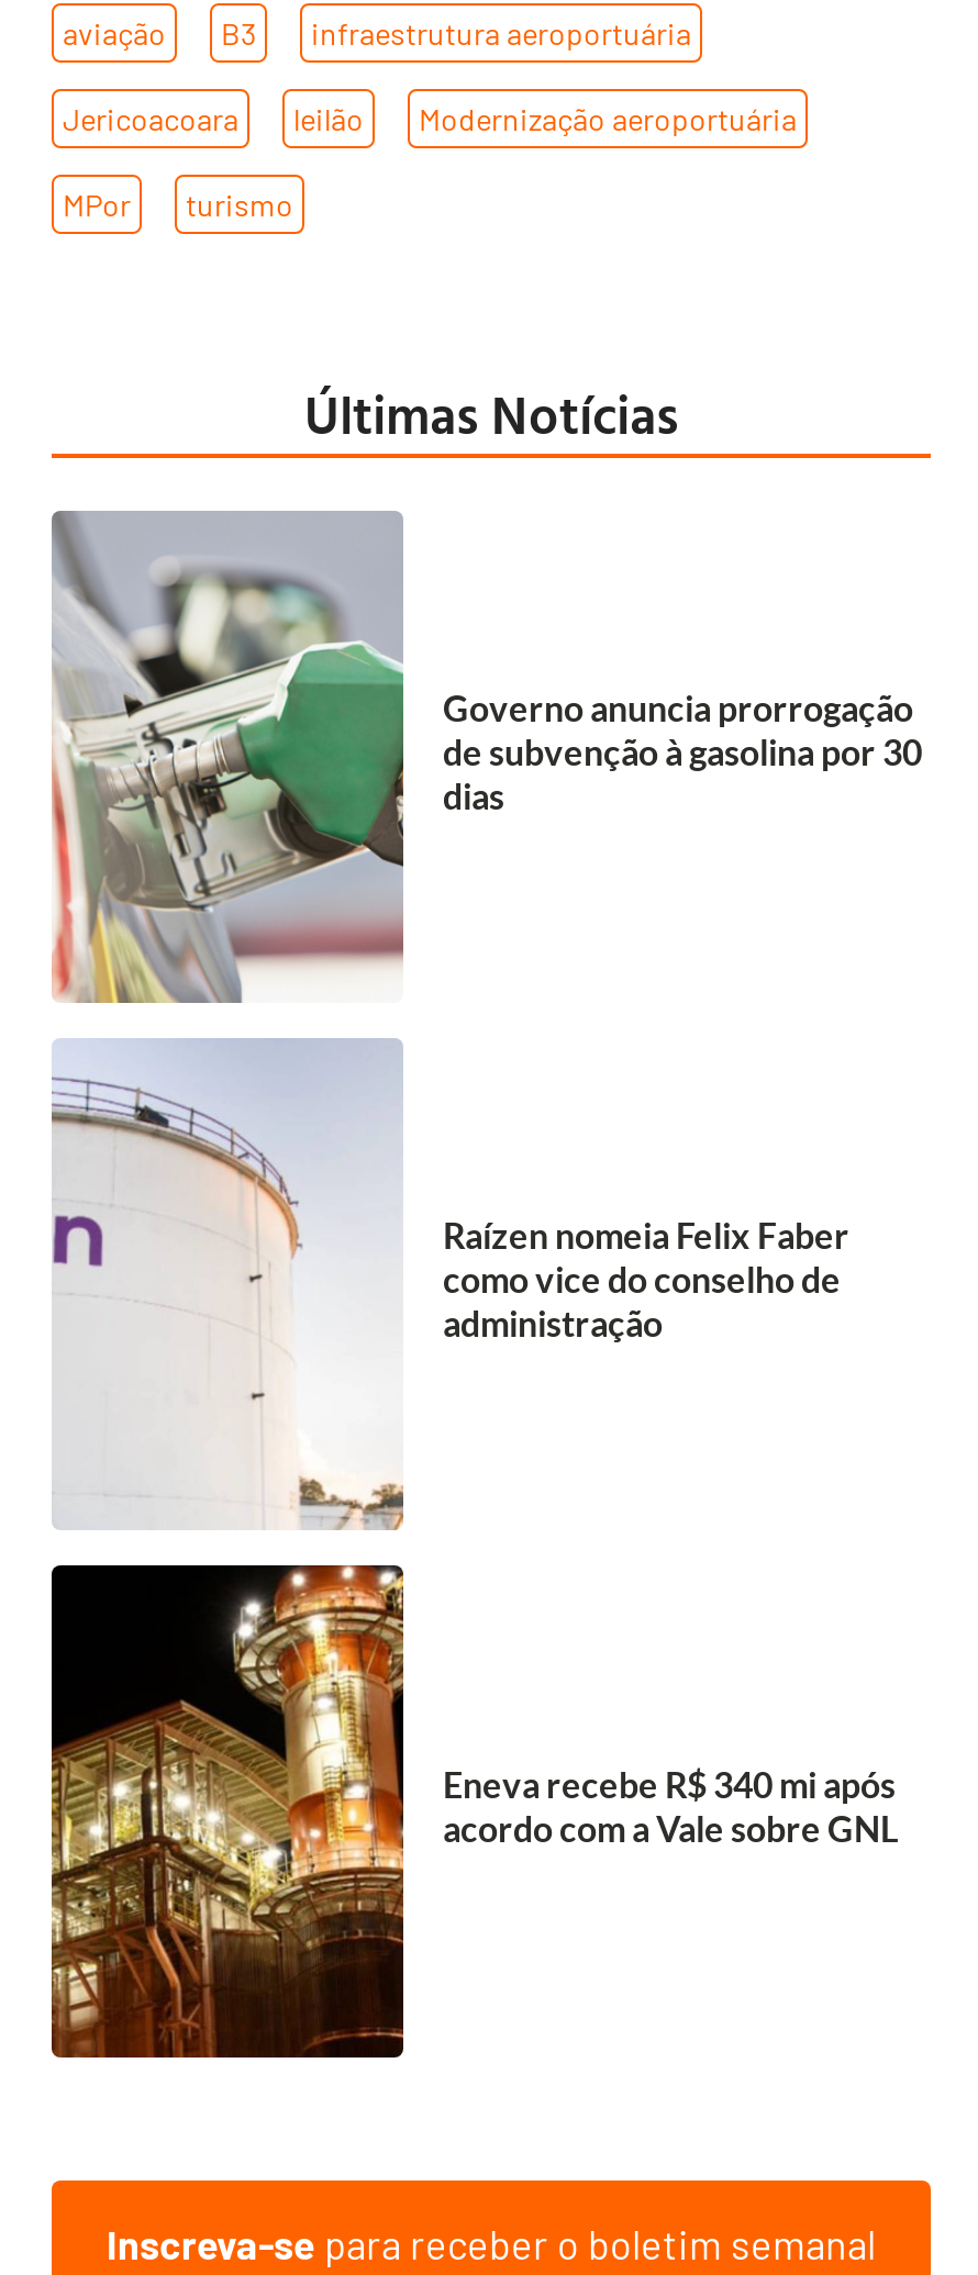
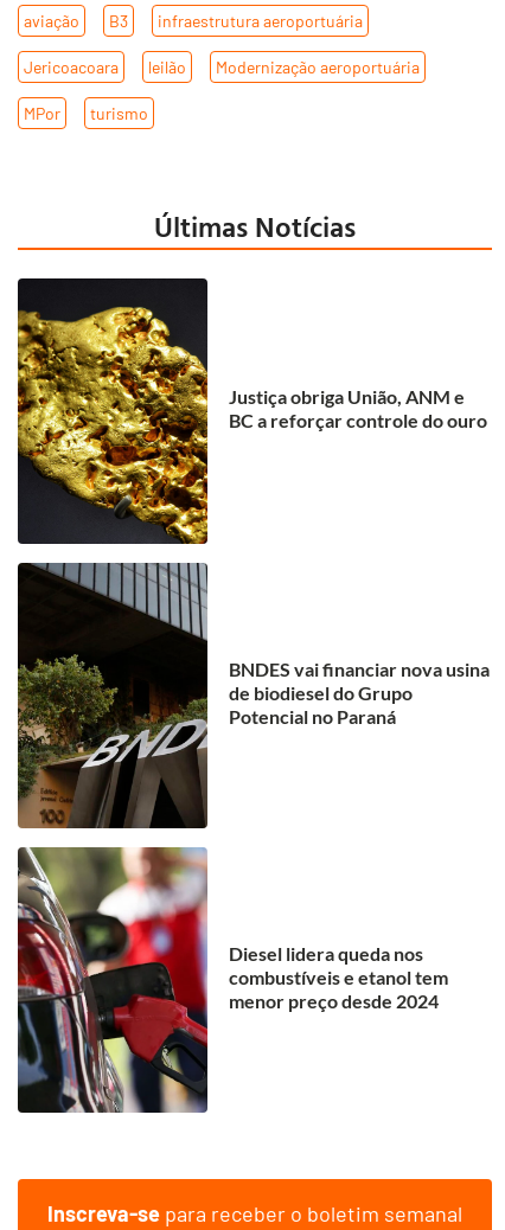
- [image]
- Governo anuncia prorrogação
- de subvenção à gasolina por 30
- dias
+ [image]
+ Justiça obriga União, ANM e
+ BC a reforçar controle do ouro

- [image]
- Raízen nomeia Felix Faber
- como vice do conselho de
- administração
+ [image]
+ BNDES vai financiar nova usina
+ de biodiesel do Grupo
+ Potencial no Paraná

- [image]
- Eneva recebe R$ 340 mi após
- acordo com a Vale sobre GNL
+ [image]
+ Diesel lidera queda nos
+ combustíveis e etanol tem
+ menor preço desde 2024
